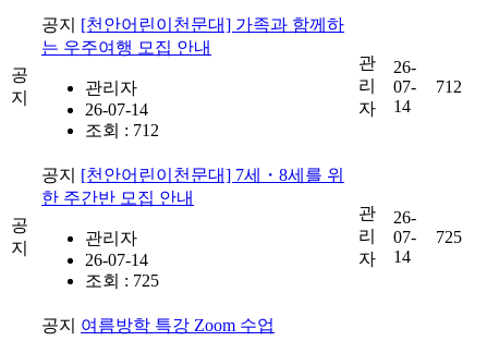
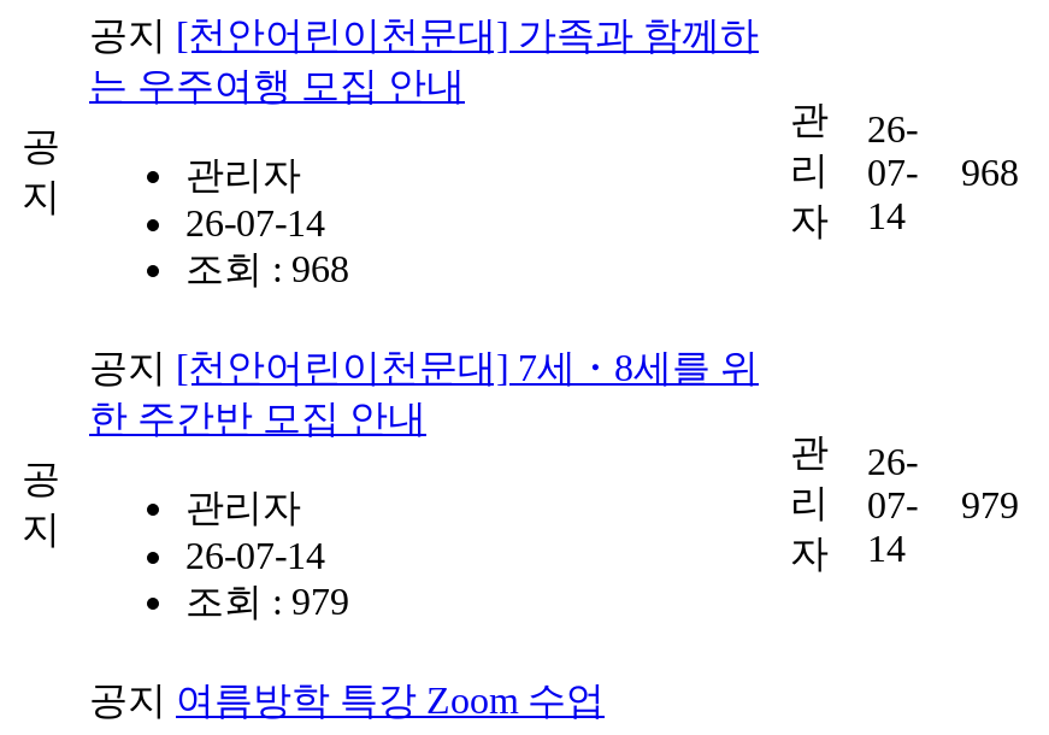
- 리 07- 712
+ 리 07- 968

- 조회 : 712
+ 조회 : 968

- 리 07- 725
+ 리 07- 979

- 조회 : 725
+ 조회 : 979
